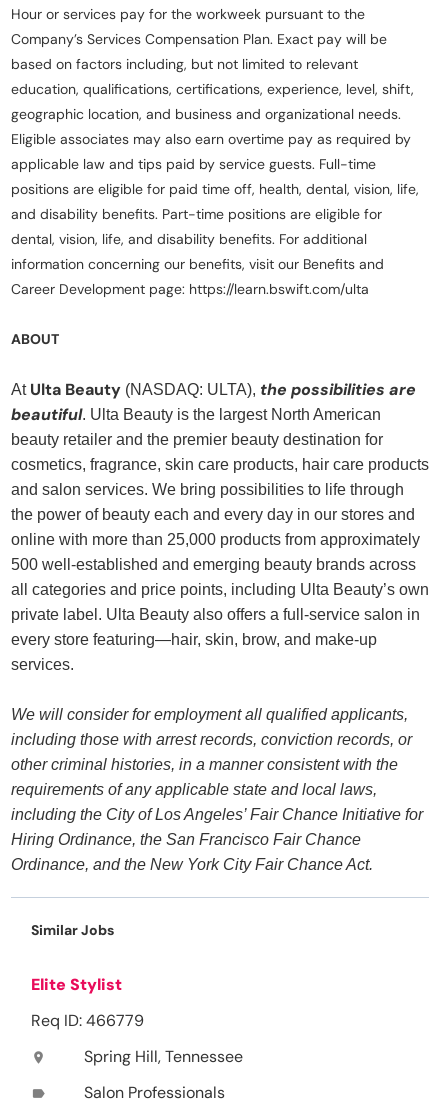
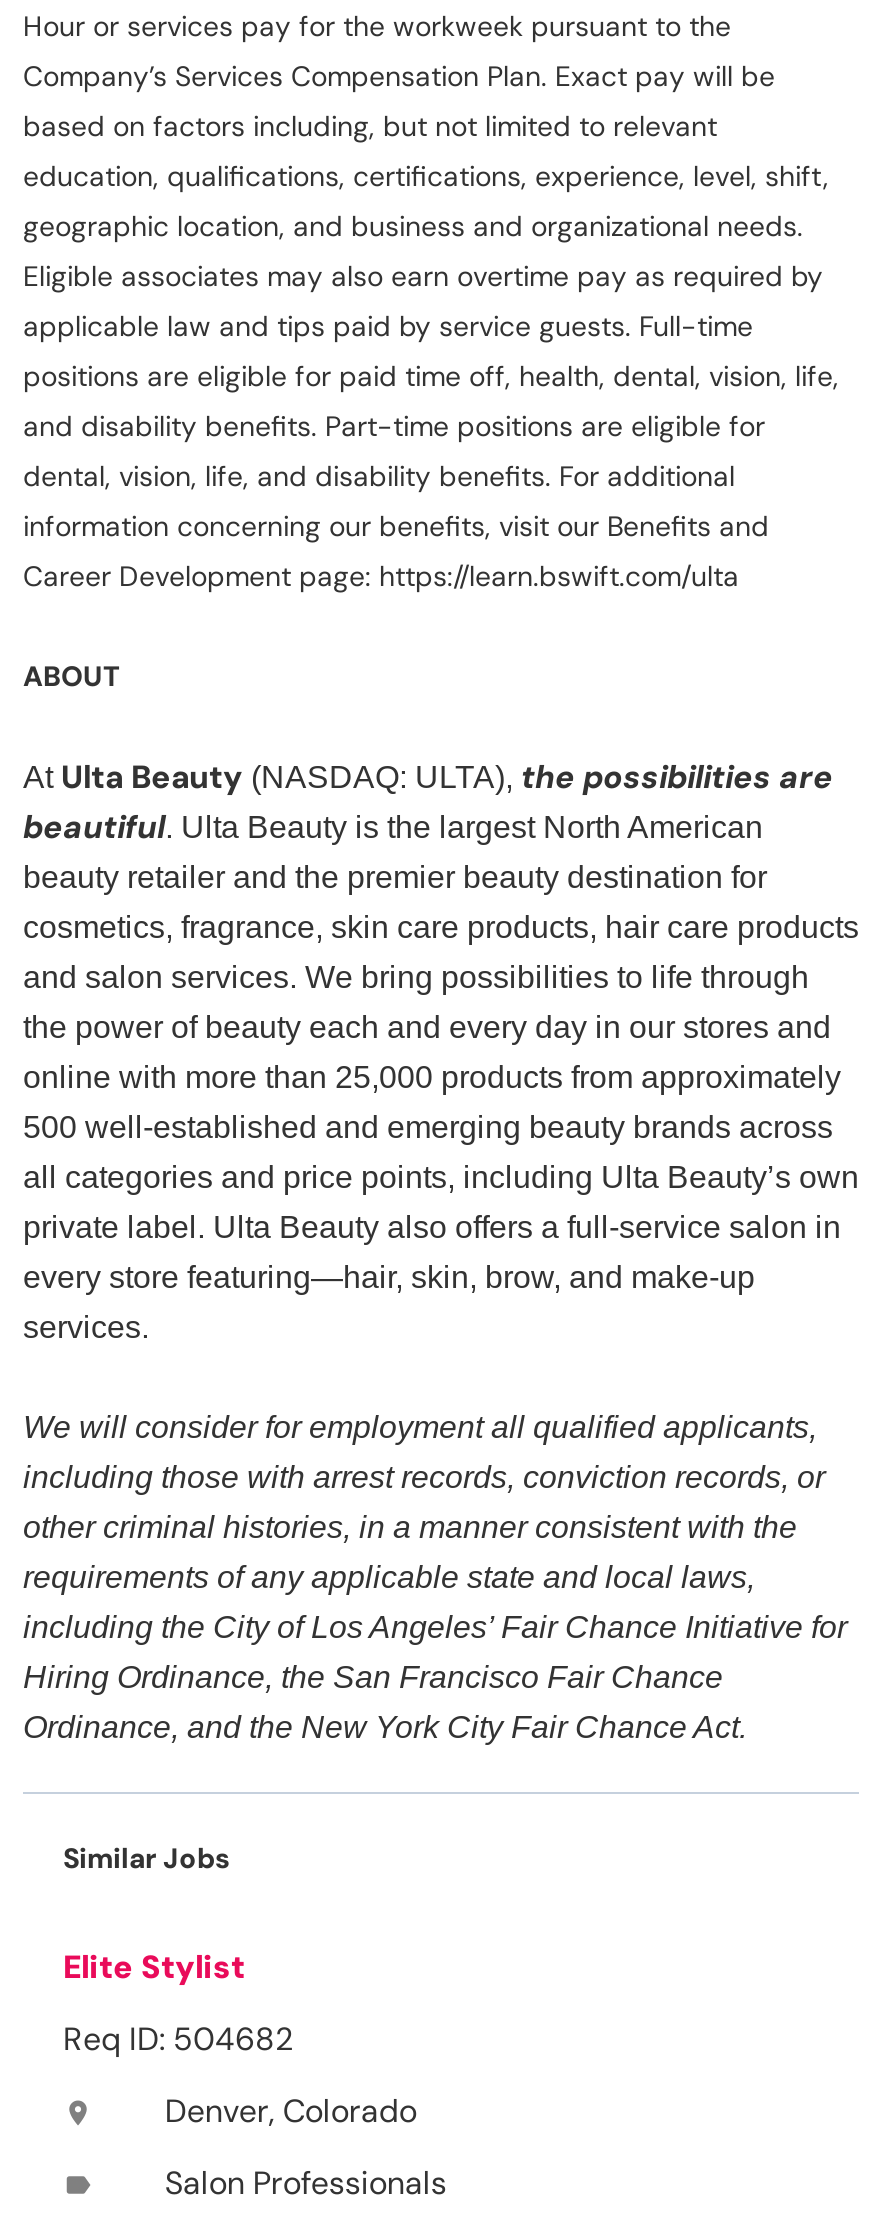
- Req ID: 466779
+ Req ID: 504682

- Spring Hill, Tennessee
+ Denver, Colorado
